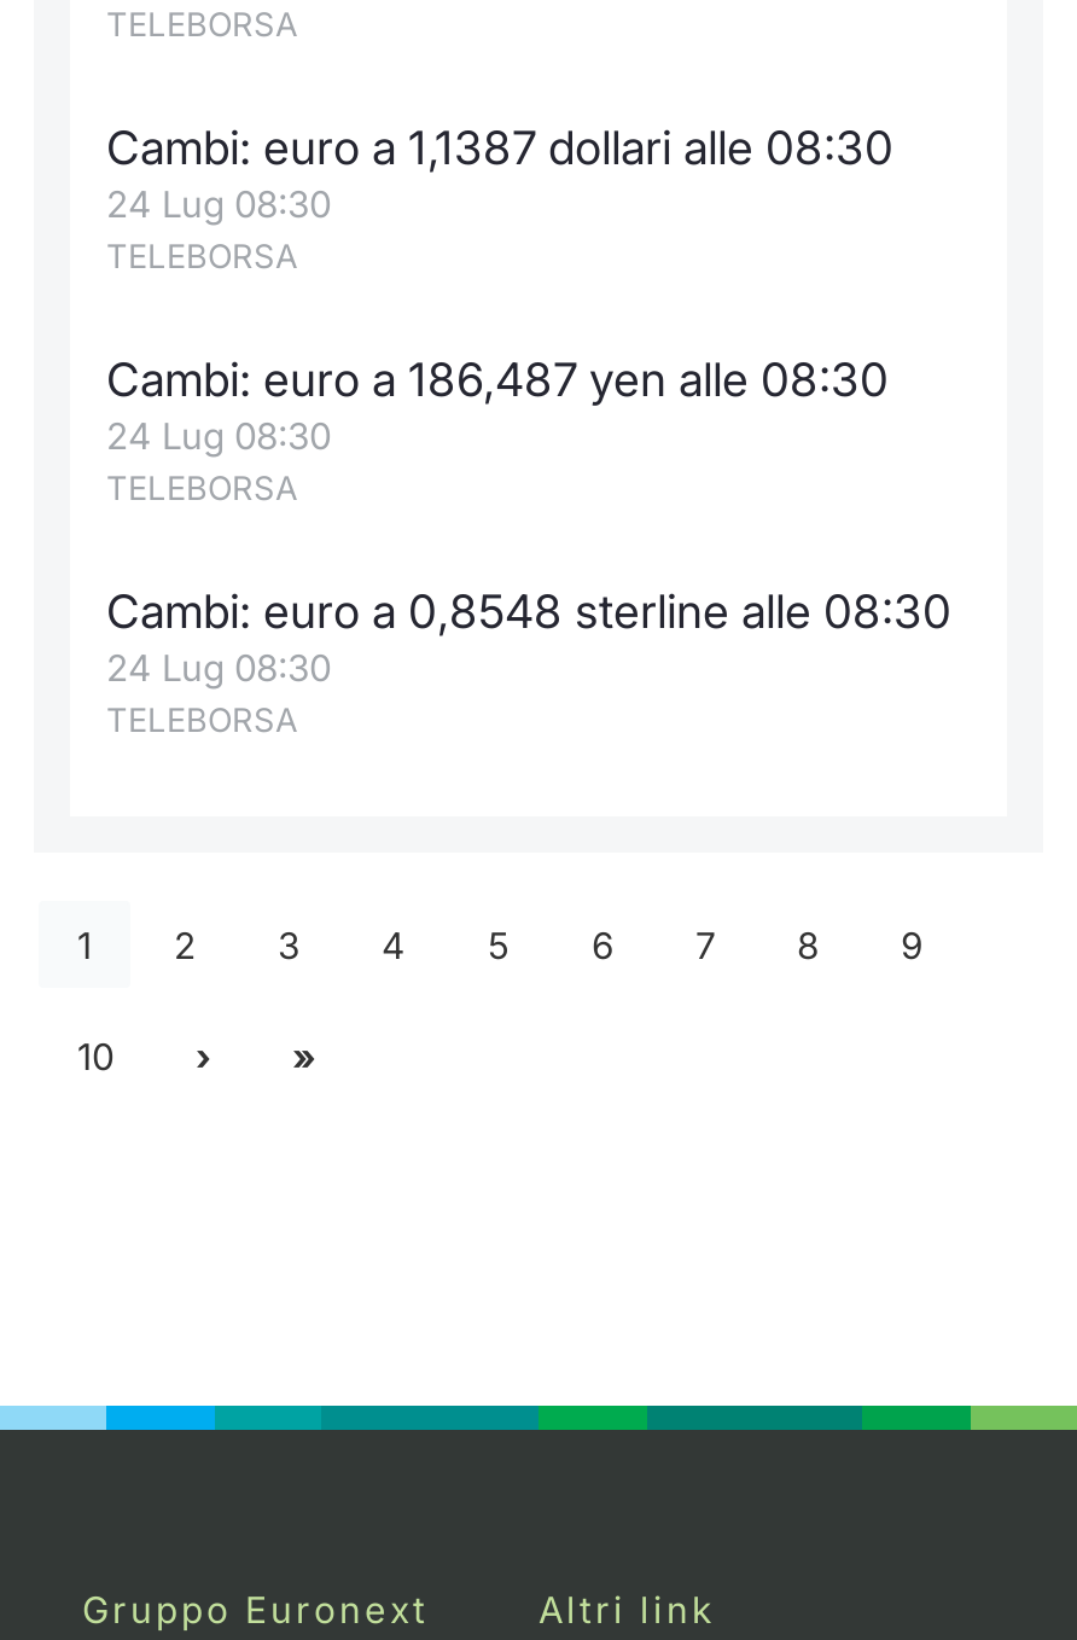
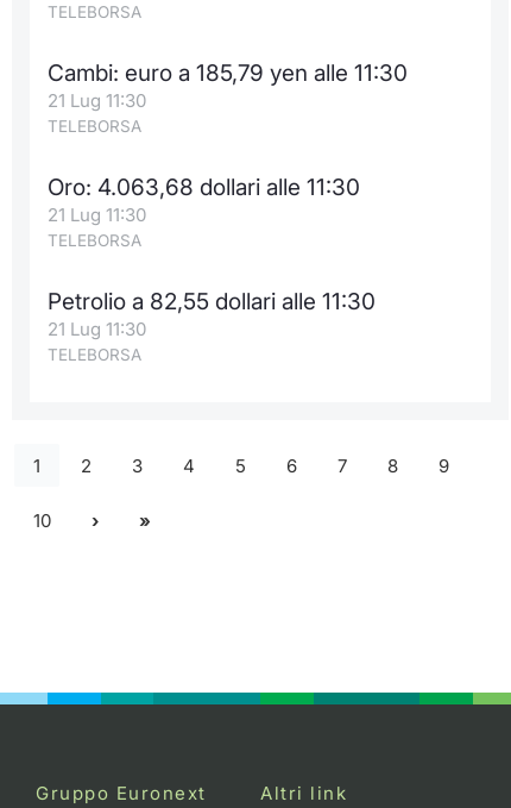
- Cambi: euro a 1,1387 dollari alle 08:30
+ Cambi: euro a 185,79 yen alle 11:30

- 24 Lug 08:30
+ 21 Lug 11:30

- Cambi: euro a 186,487 yen alle 08:30
- 24 Lug 08:30
+ Oro: 4.063,68 dollari alle 11:30
+ 21 Lug 11:30

- Cambi: euro a 0,8548 sterline alle 08:30
- 24 Lug 08:30
+ Petrolio a 82,55 dollari alle 11:30
+ 21 Lug 11:30
